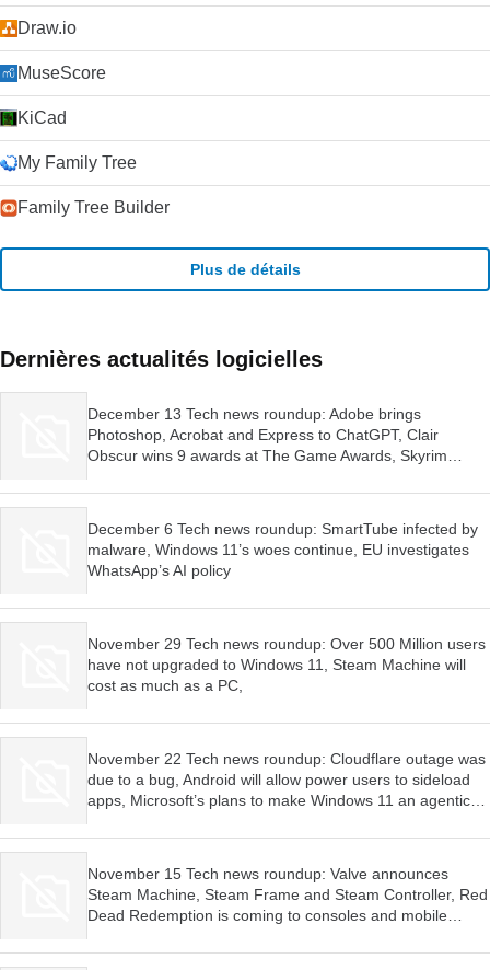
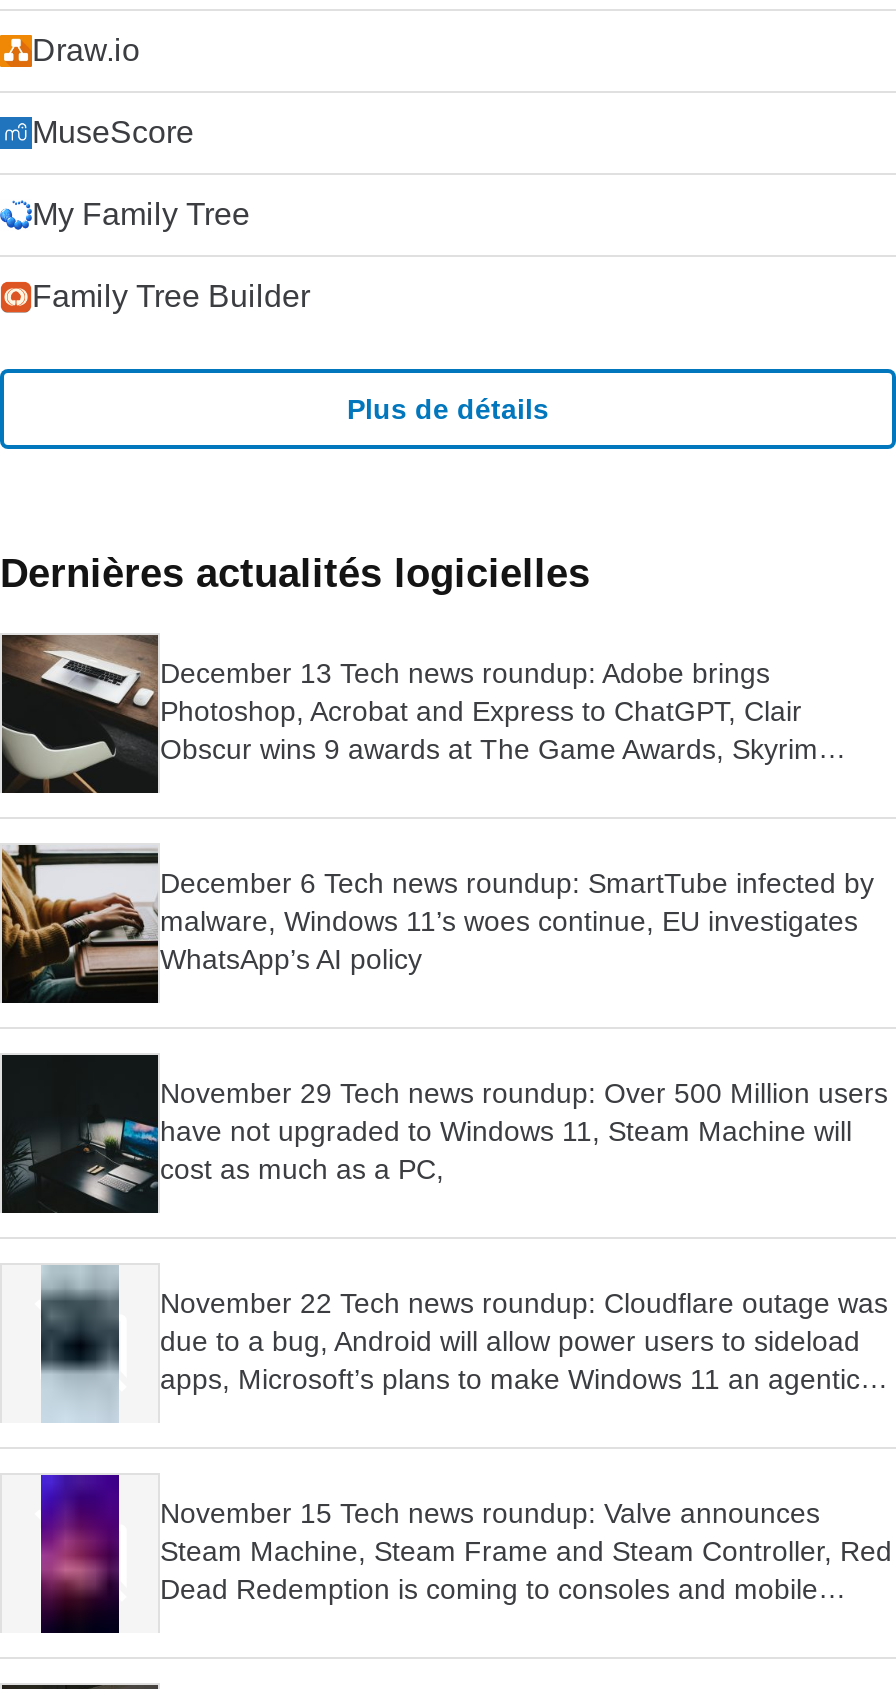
- KiCad

+ [image]

+ [image]

+ [image]

+ [image]

+ [image]
